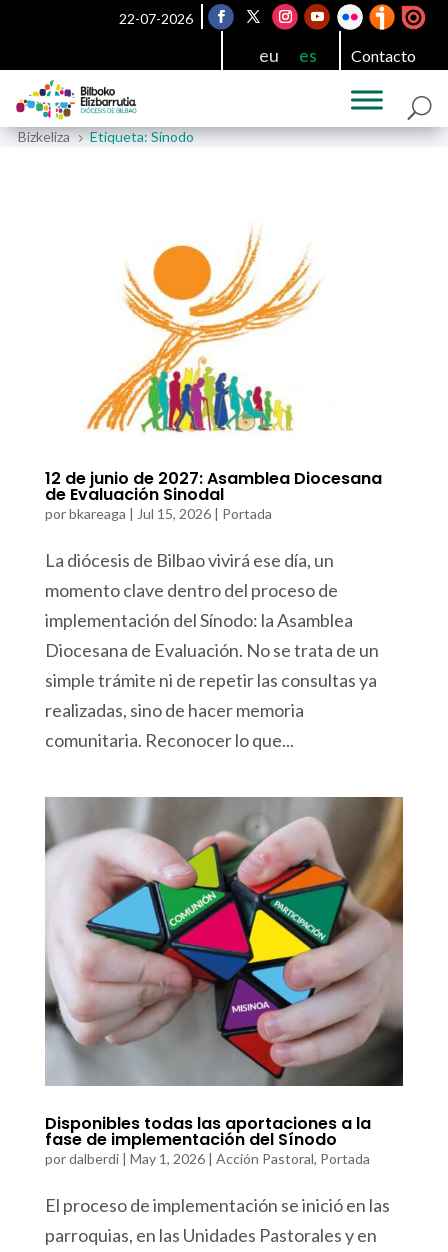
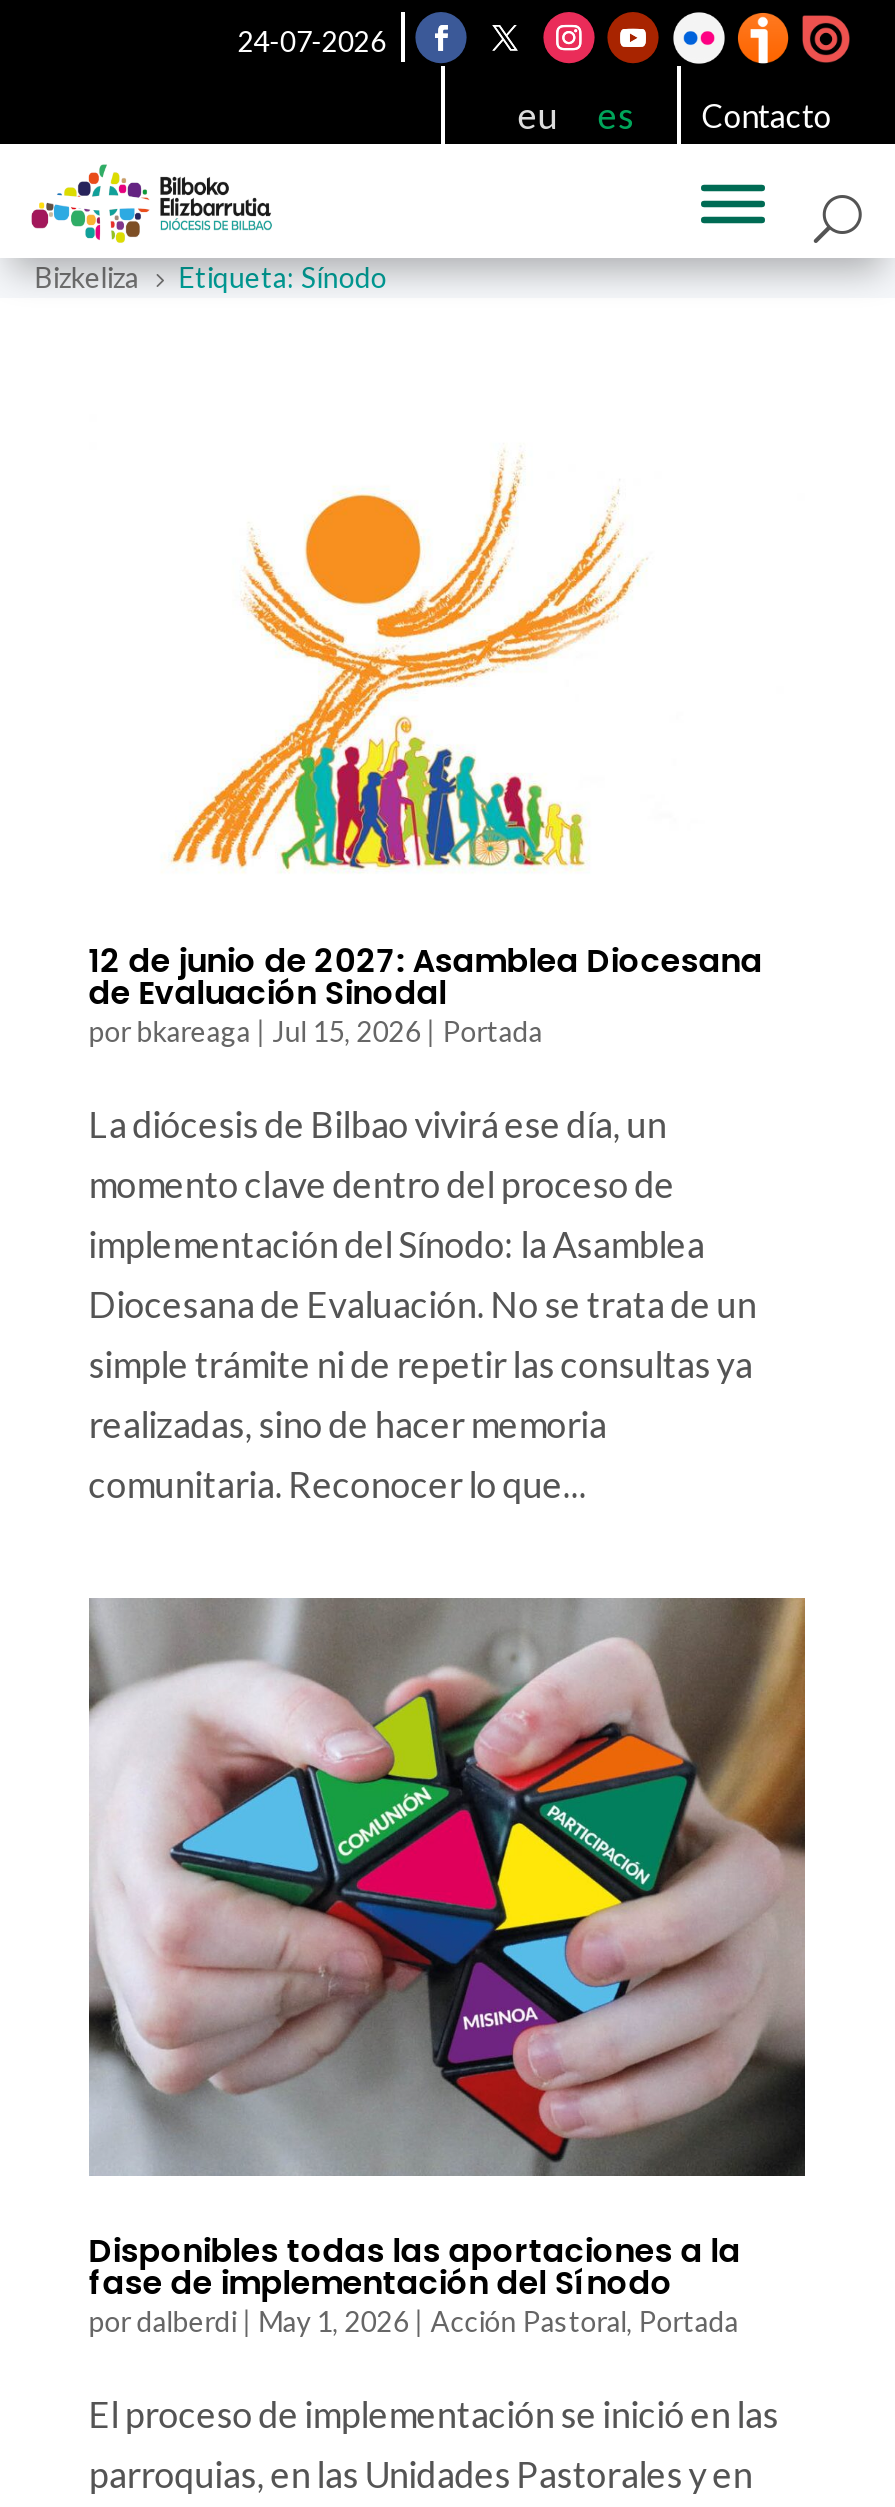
- 22-07-2026
+ 24-07-2026
